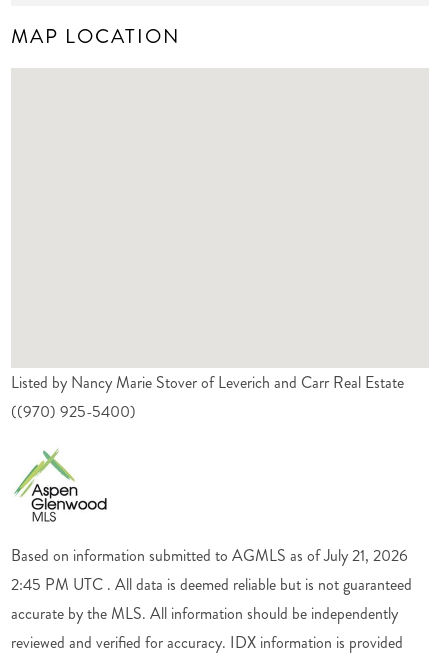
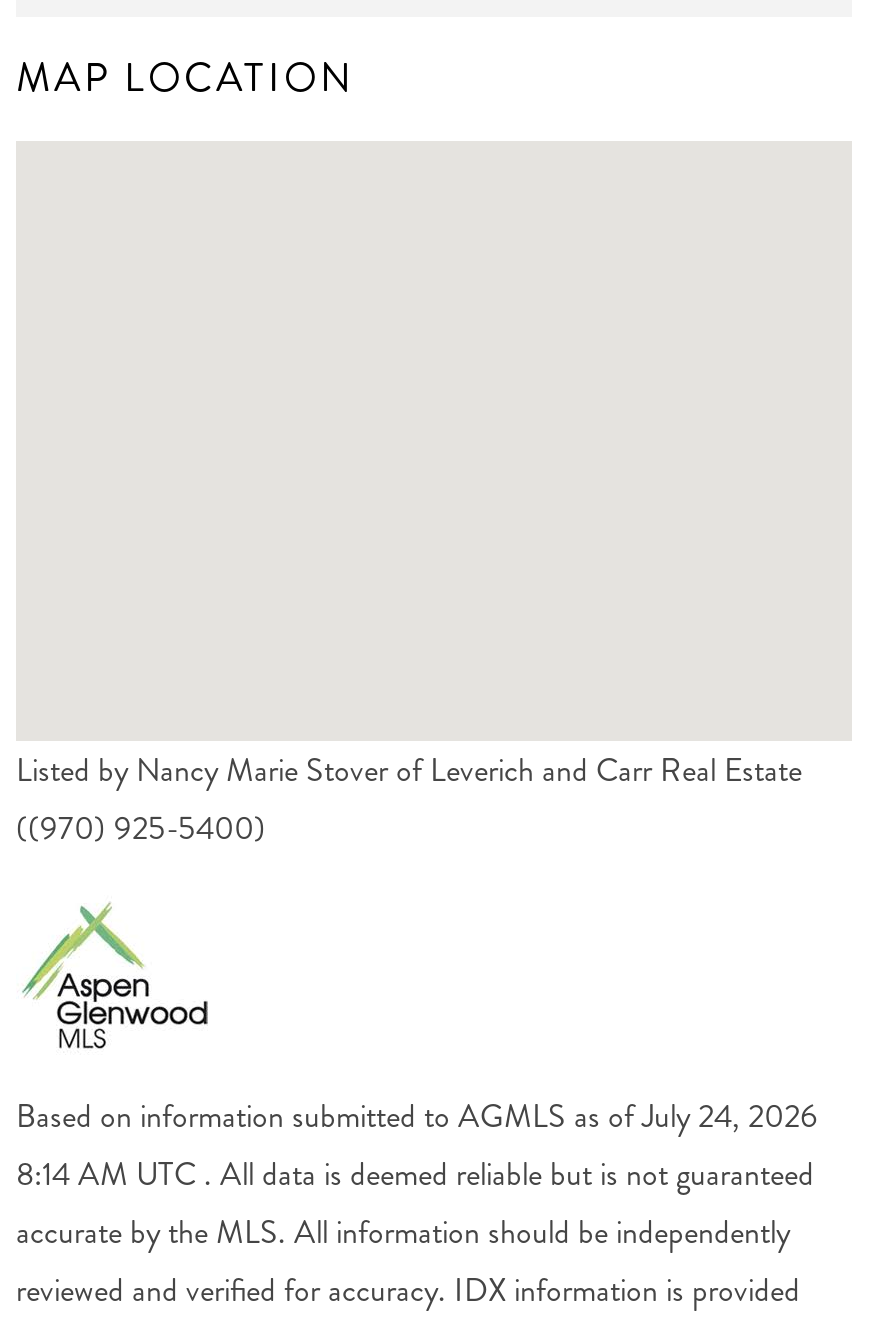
- Based on information submitted to AGMLS as of July 21, 2026
+ Based on information submitted to AGMLS as of July 24, 2026

- 2:45 PM UTC . All data is deemed reliable but is not guaranteed
+ 8:14 AM UTC . All data is deemed reliable but is not guaranteed
